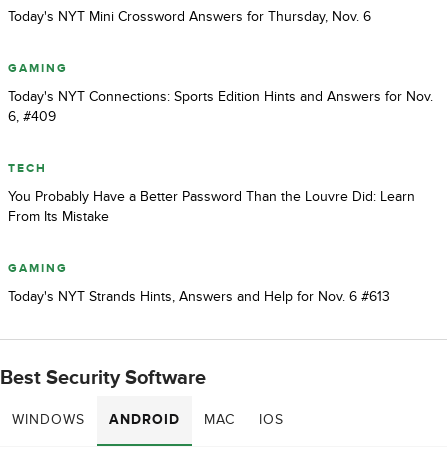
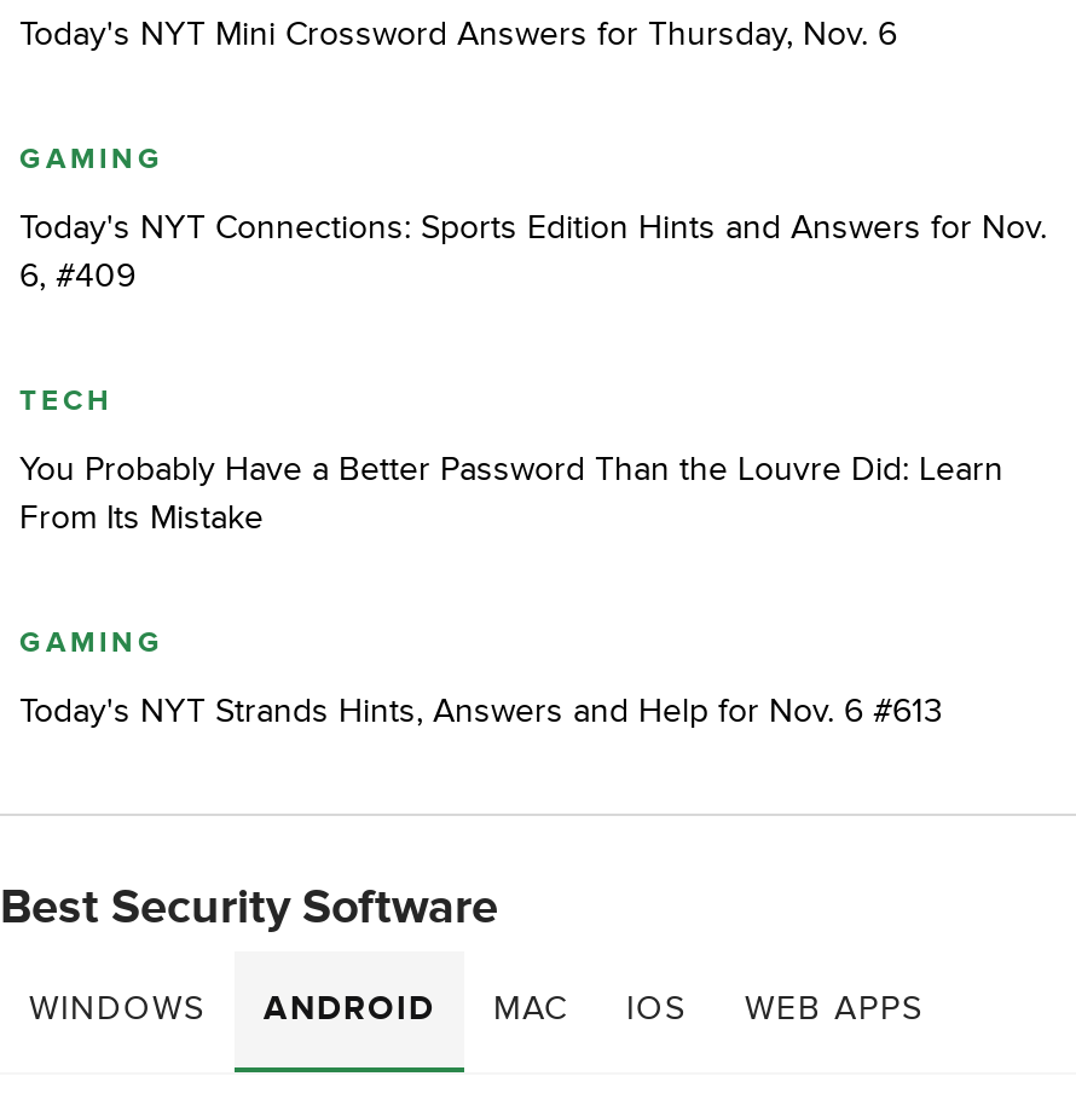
+ WEB APPS
